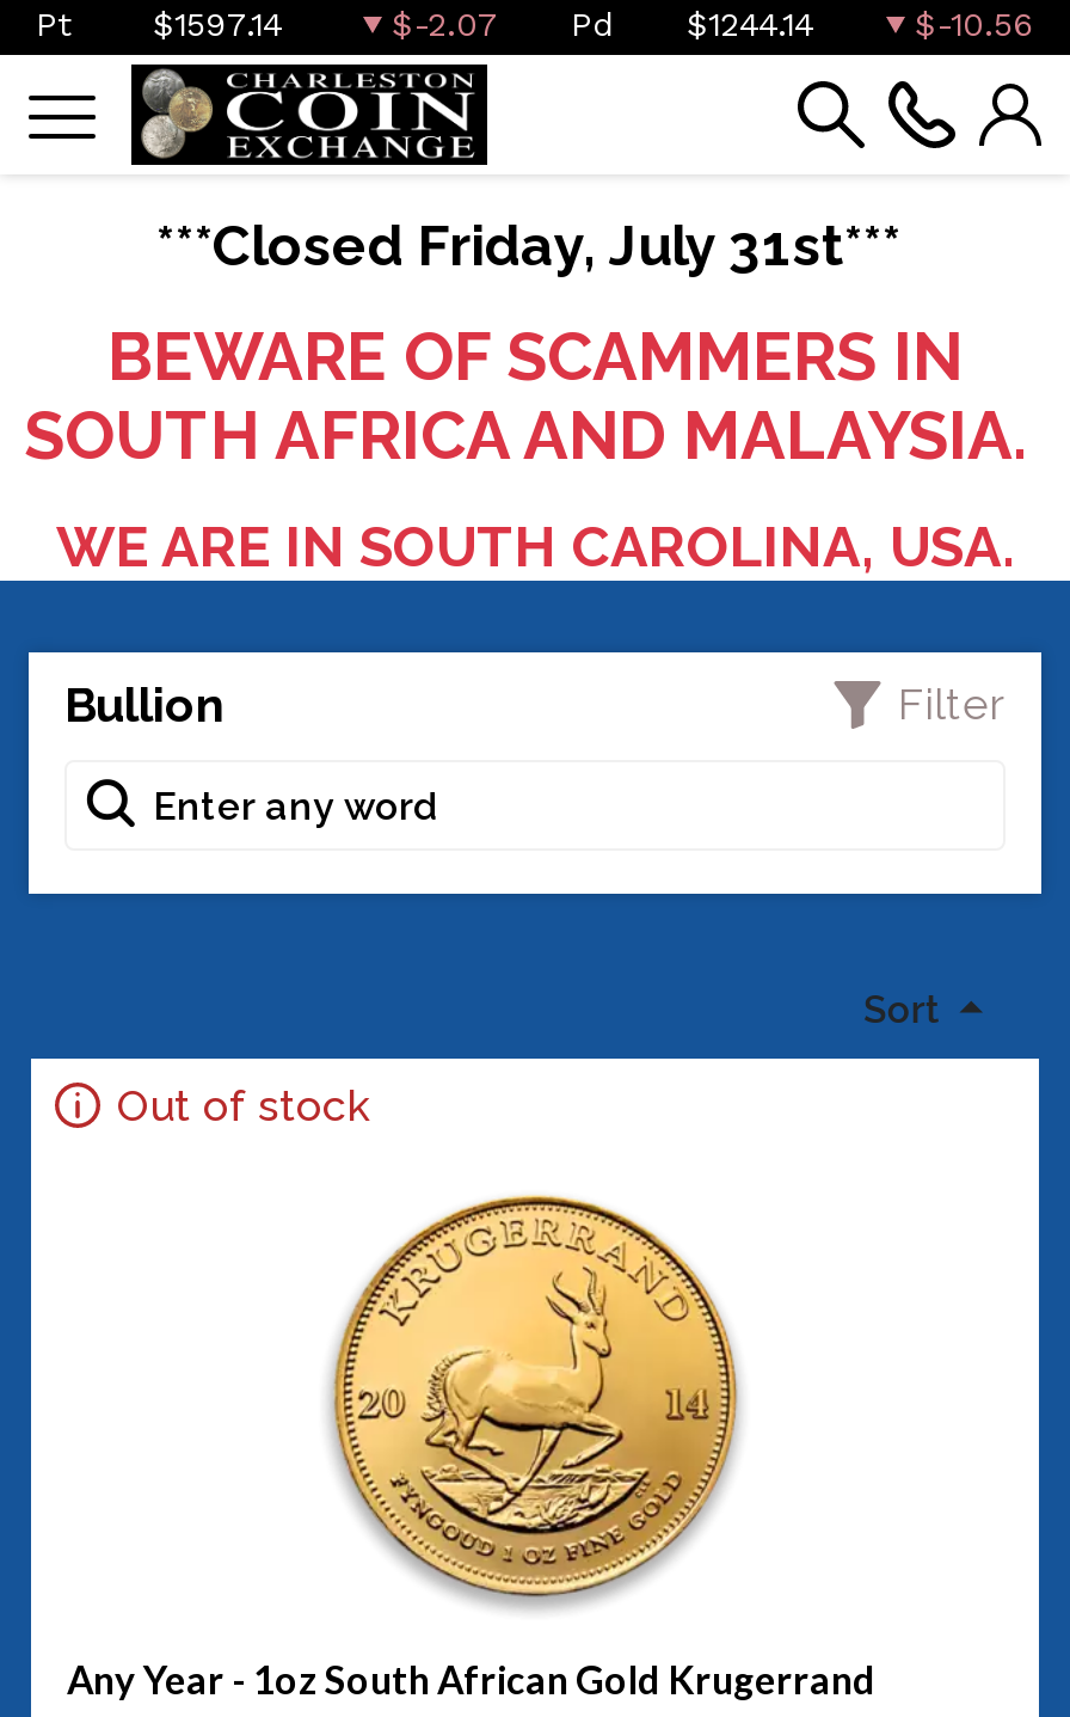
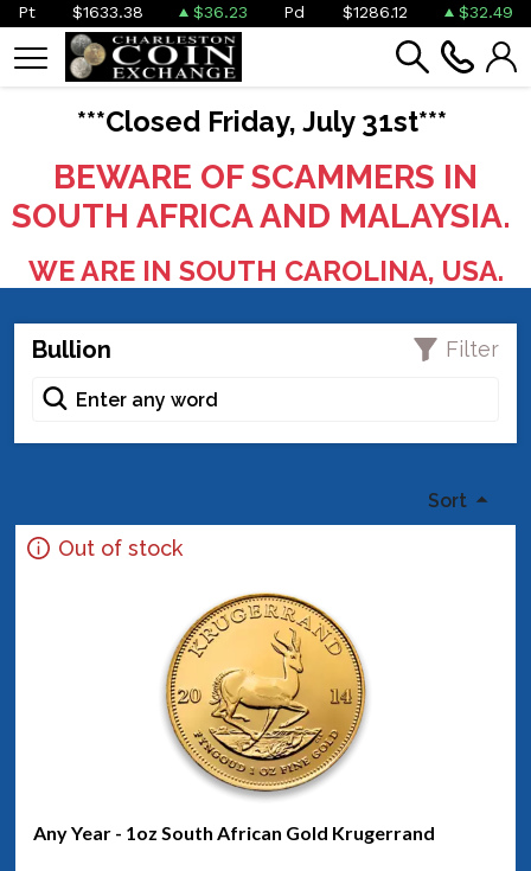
- $1597.14
+ $1633.38

- $-2.07
+ $36.23

- $1244.14
+ $1286.12

- $-10.56
+ $32.49
